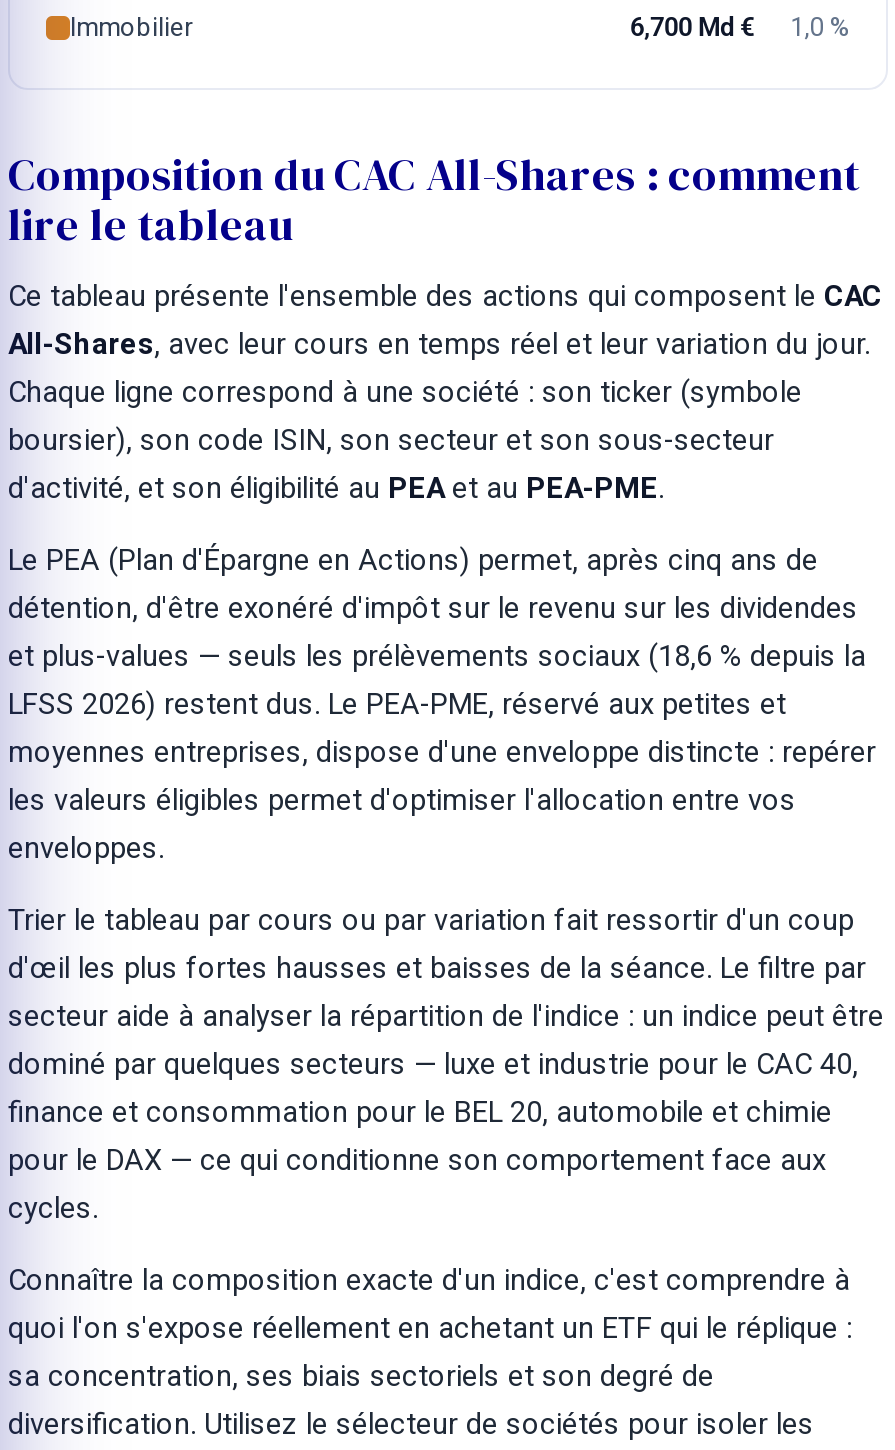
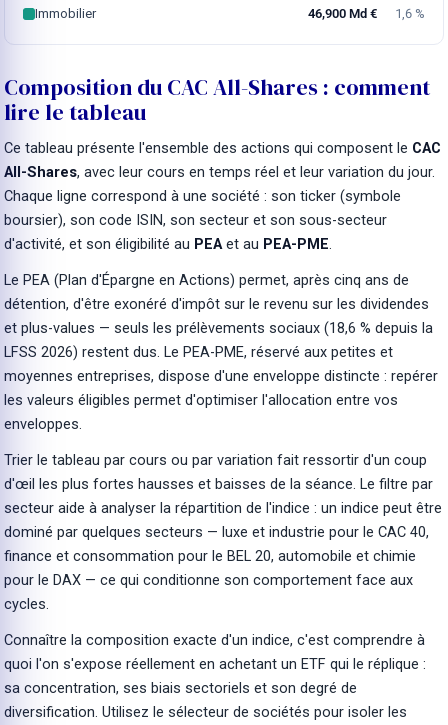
- 6,700 Md €
+ 46,900 Md €

- 1,0 %
+ 1,6 %
